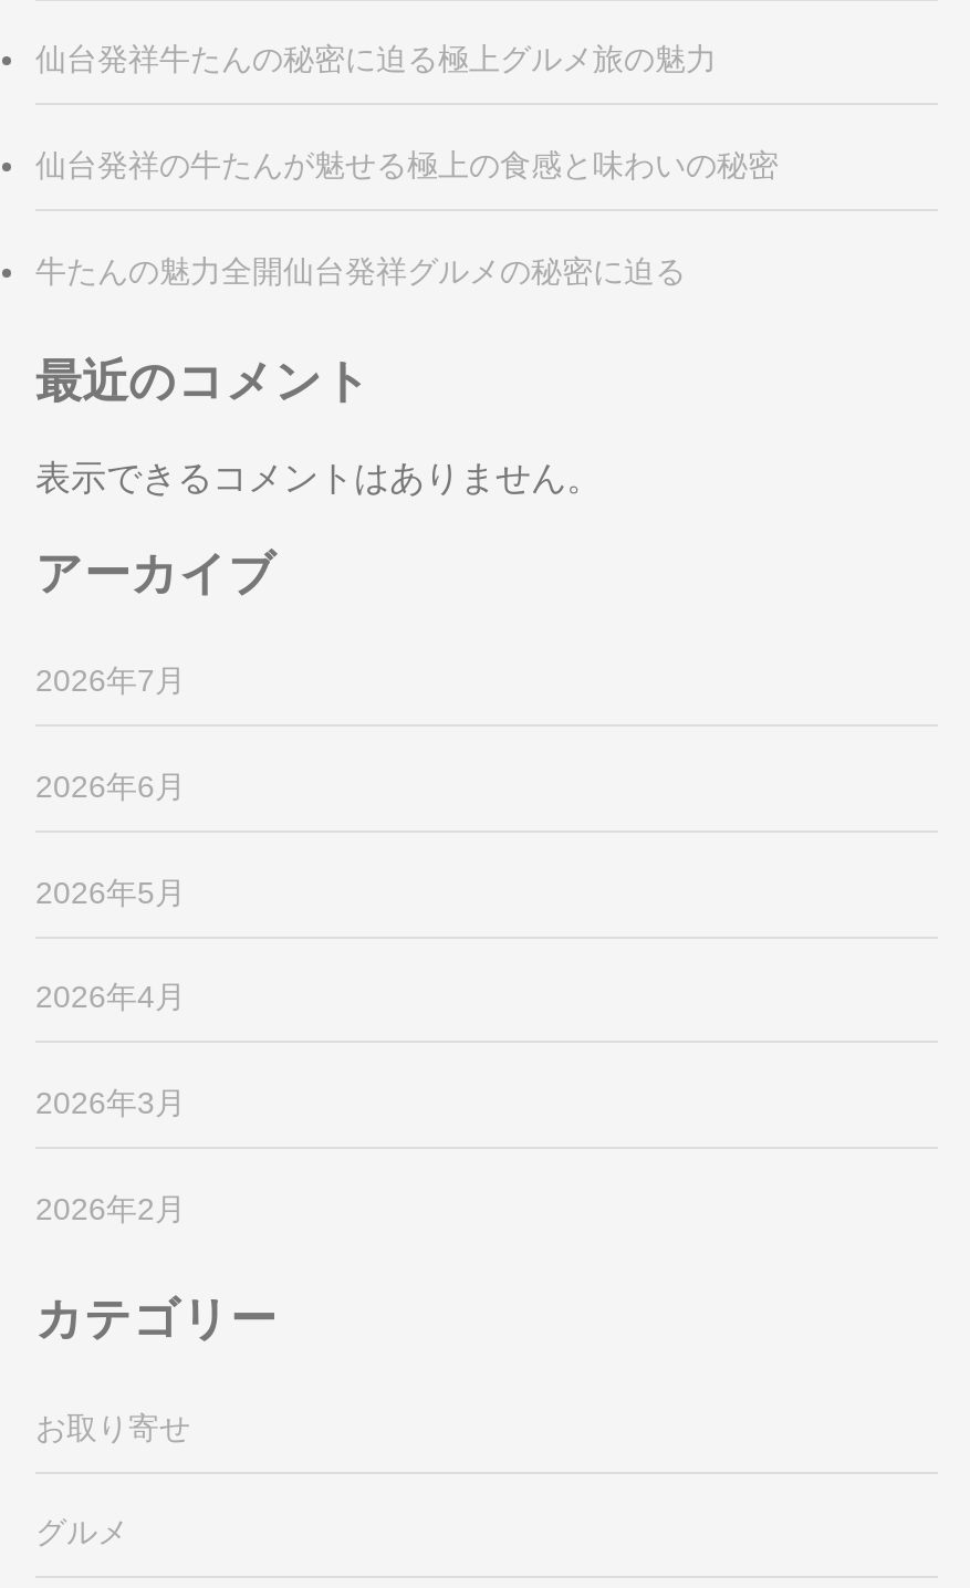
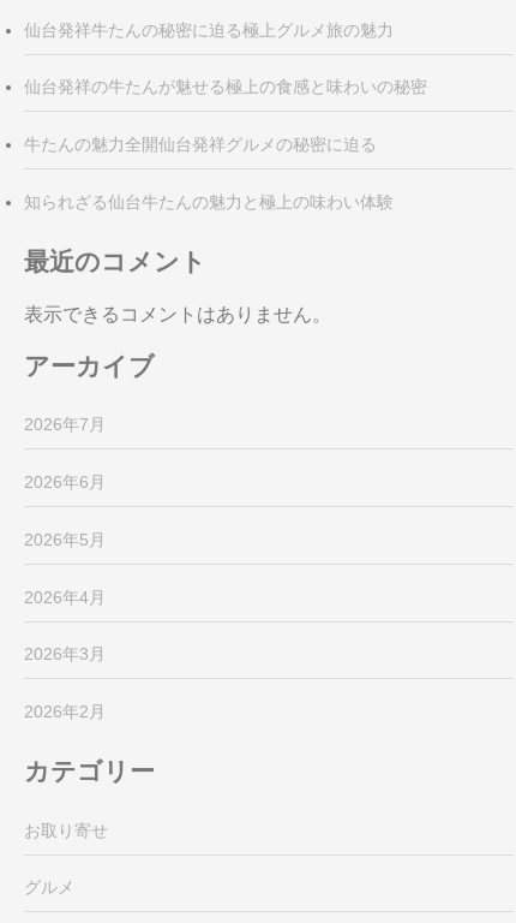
+ 知られざる仙台牛たんの魅力と極上の味わい体験
